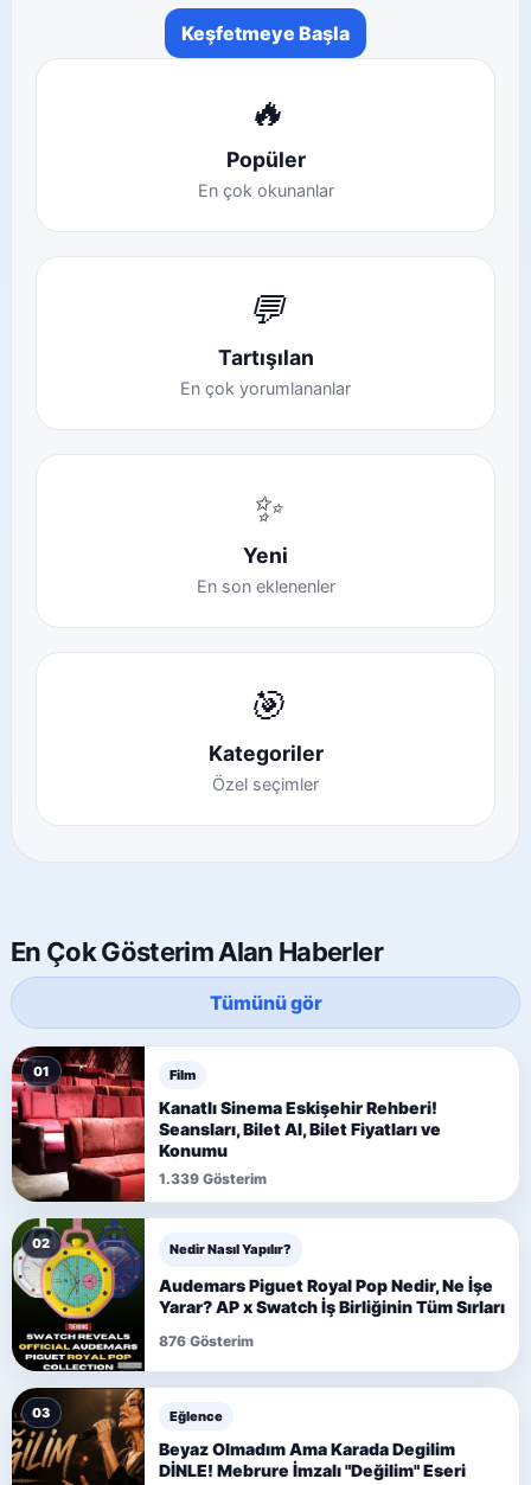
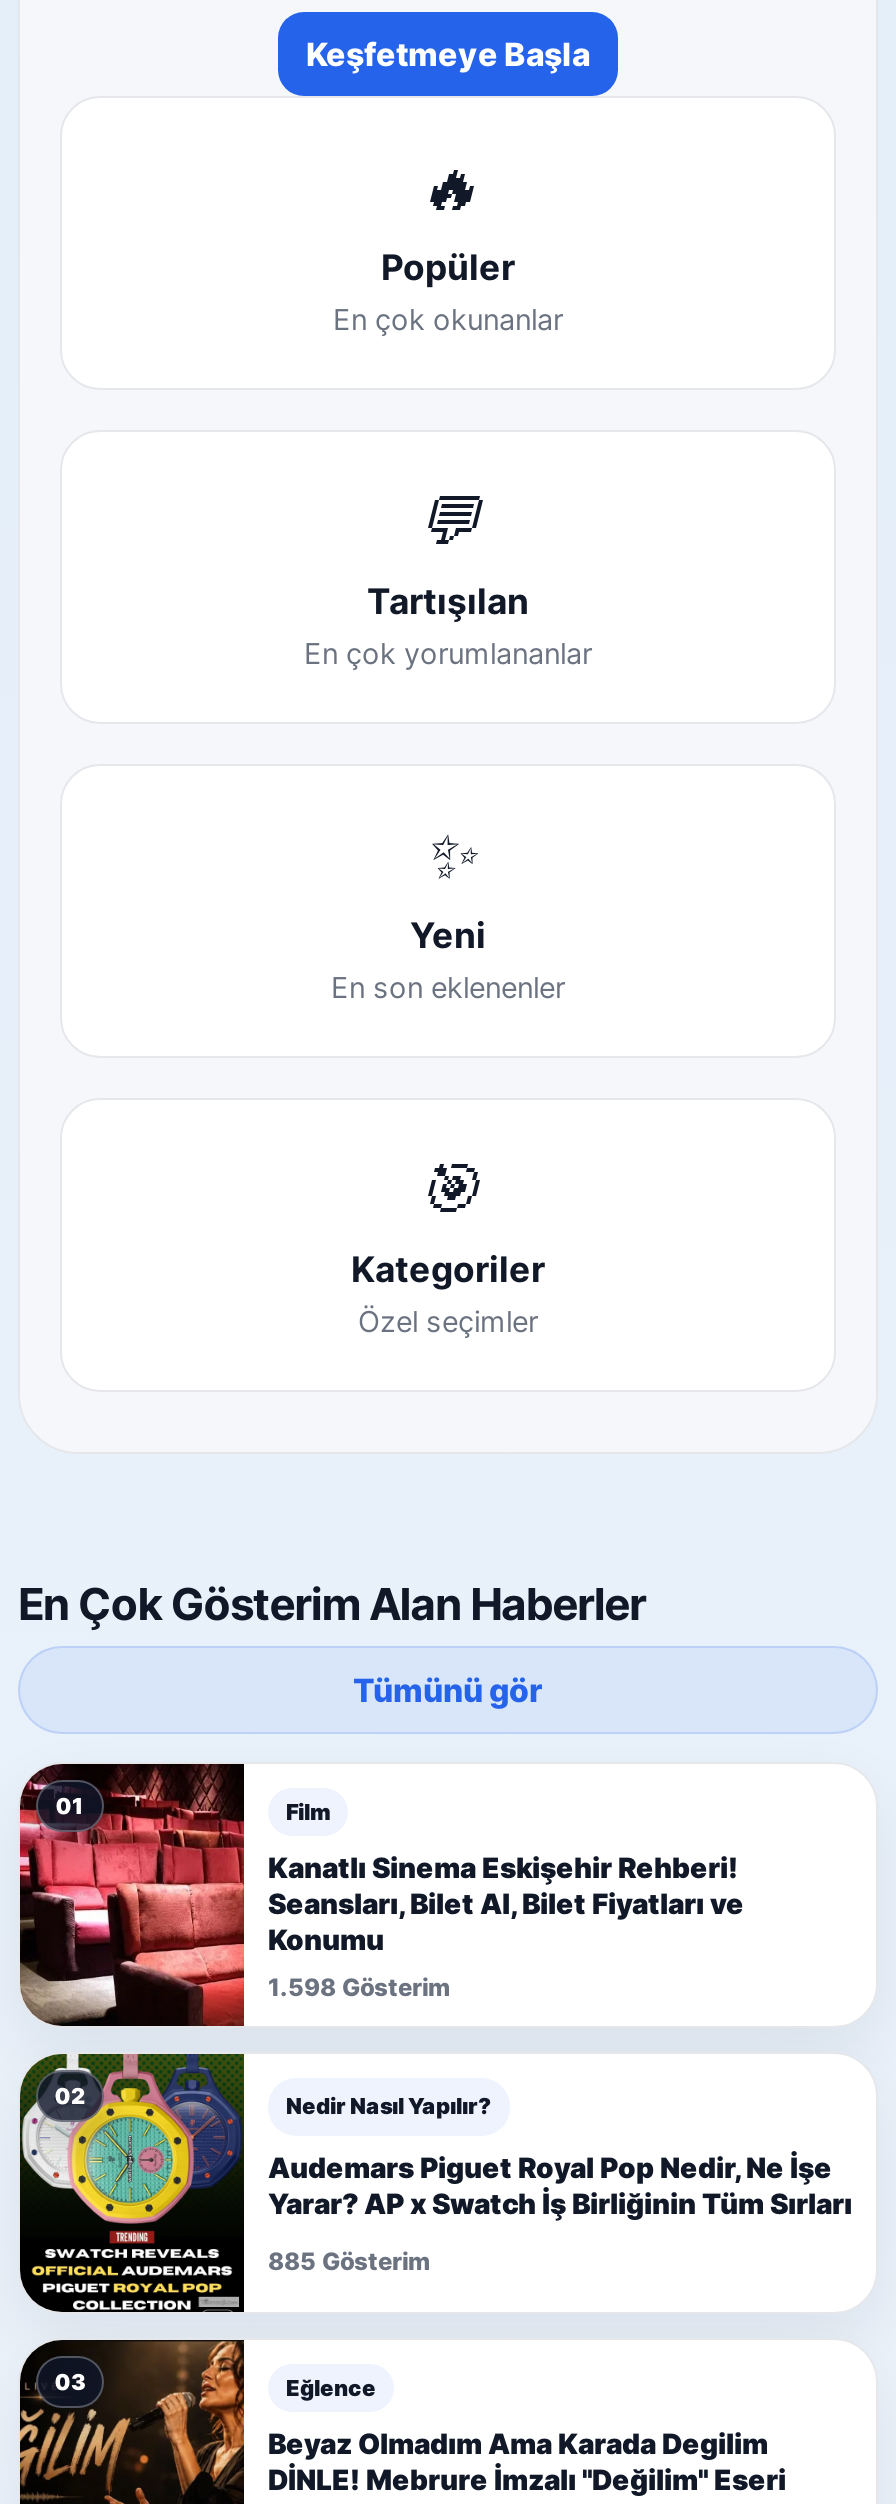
- 1.339 Gösterim
+ 1.598 Gösterim

- 876 Gösterim
+ 885 Gösterim
